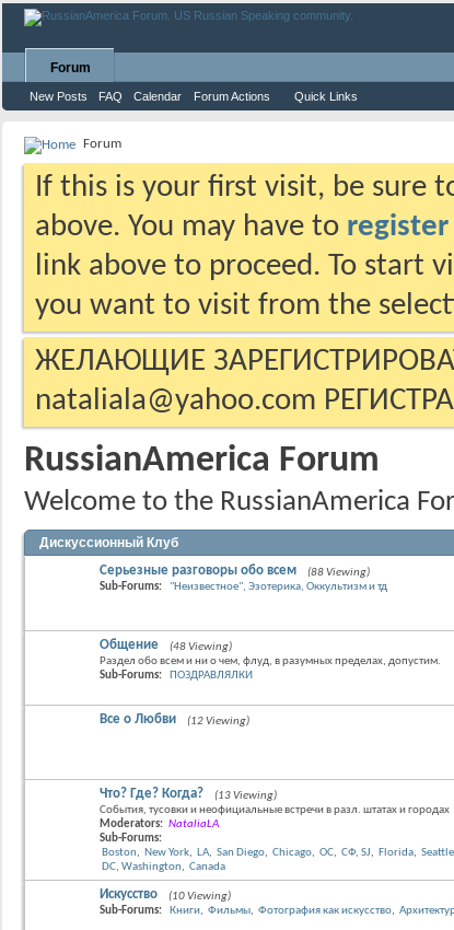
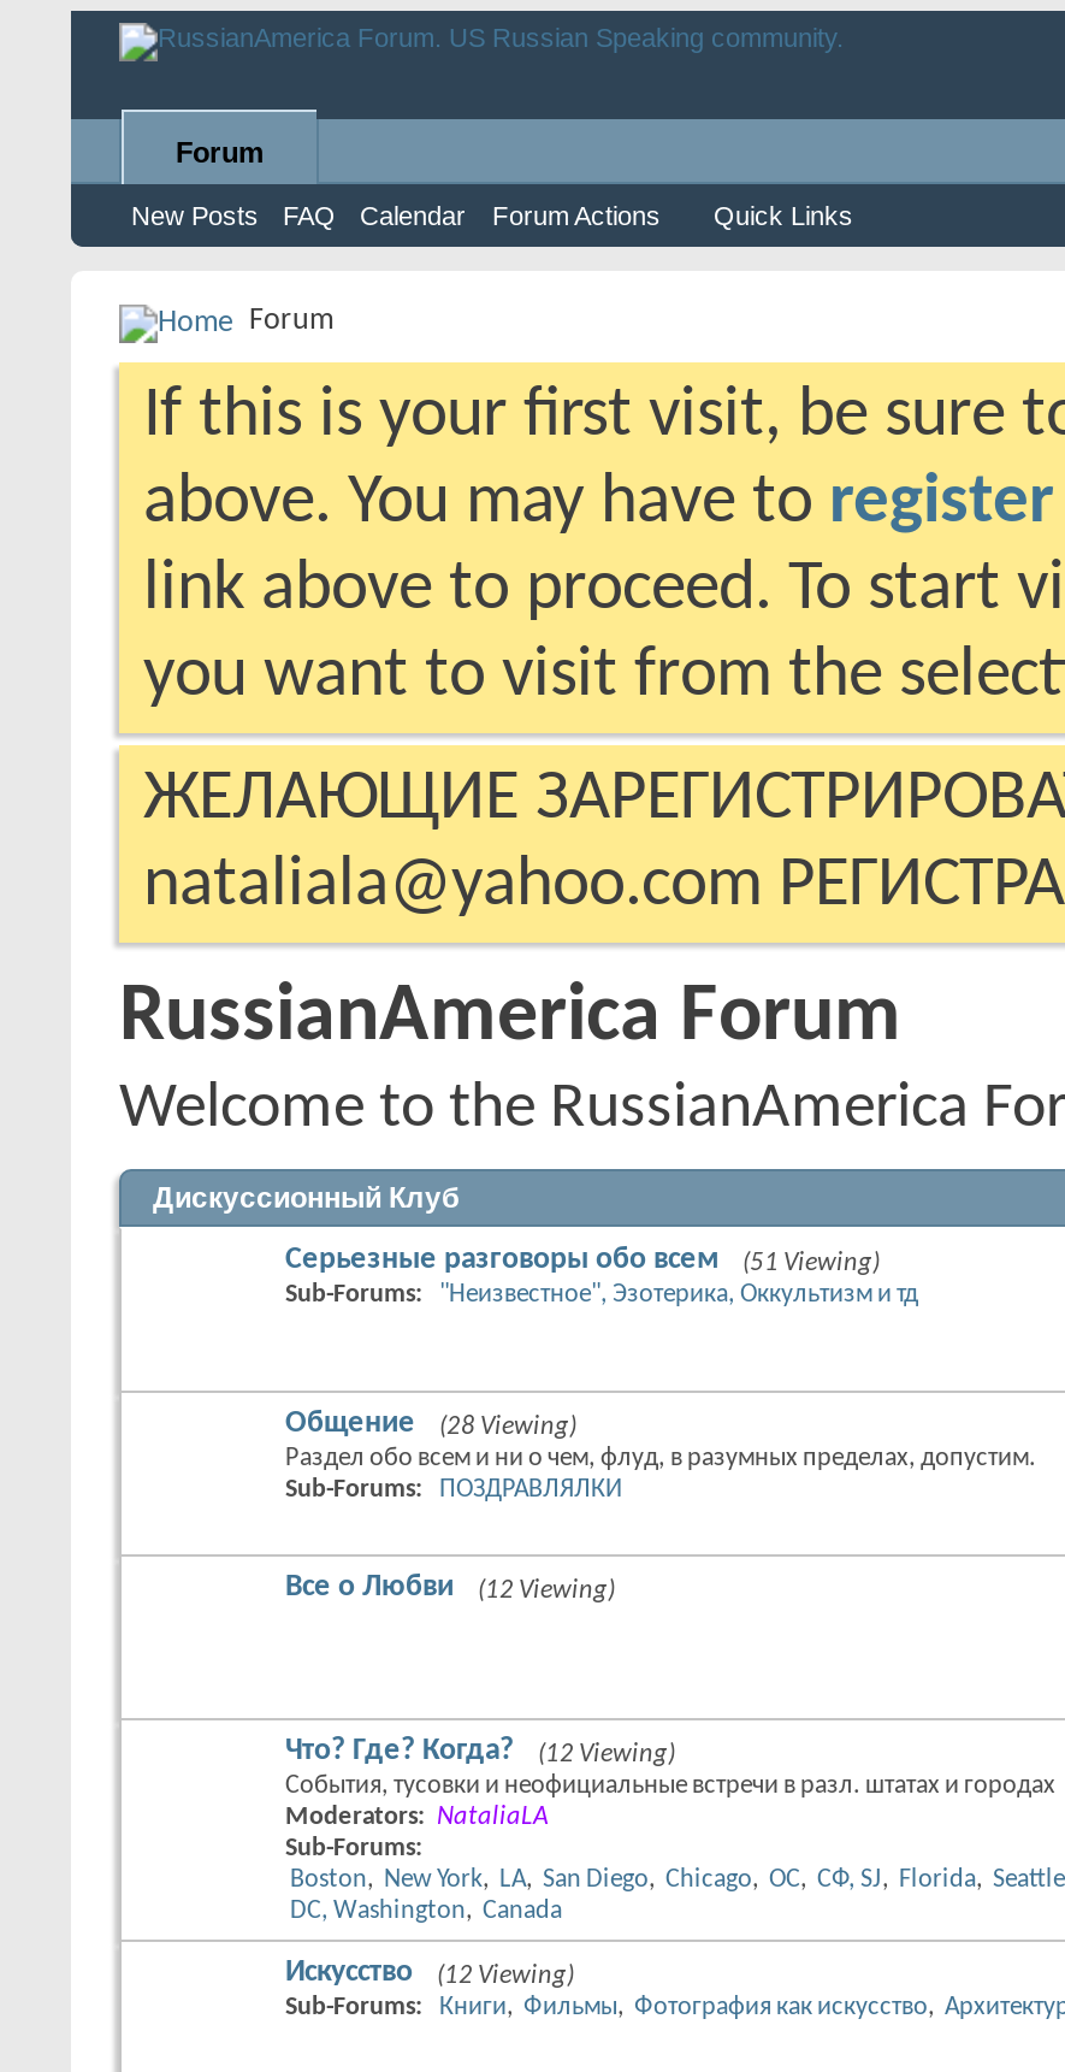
- Серьезные разговоры обо всем (88 Viewing)
+ Серьезные разговоры обо всем (51 Viewing)

- Общение (48 Viewing)
+ Общение (28 Viewing)

- Что? Где? Когда? (13 Viewing)
+ Что? Где? Когда? (12 Viewing)

- Искусство (10 Viewing)
+ Искусство (12 Viewing)
